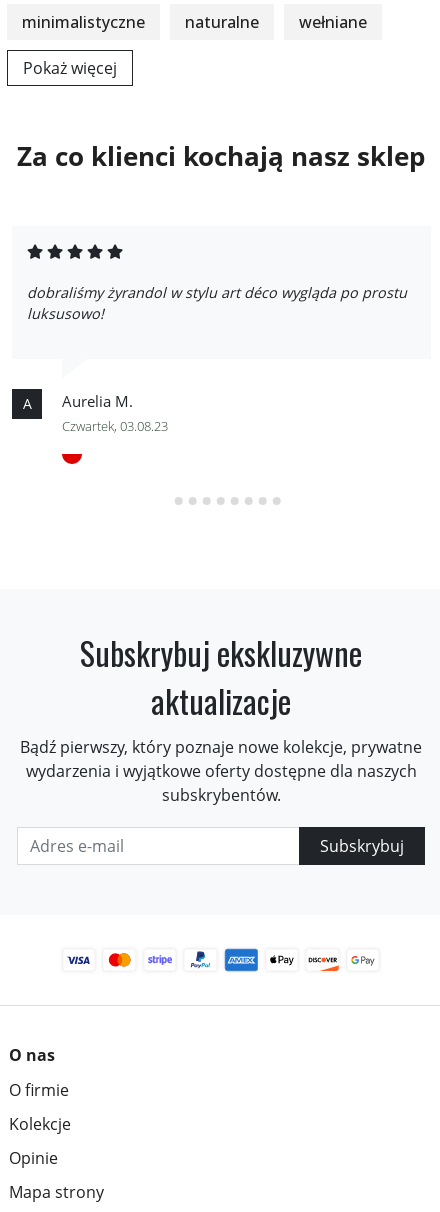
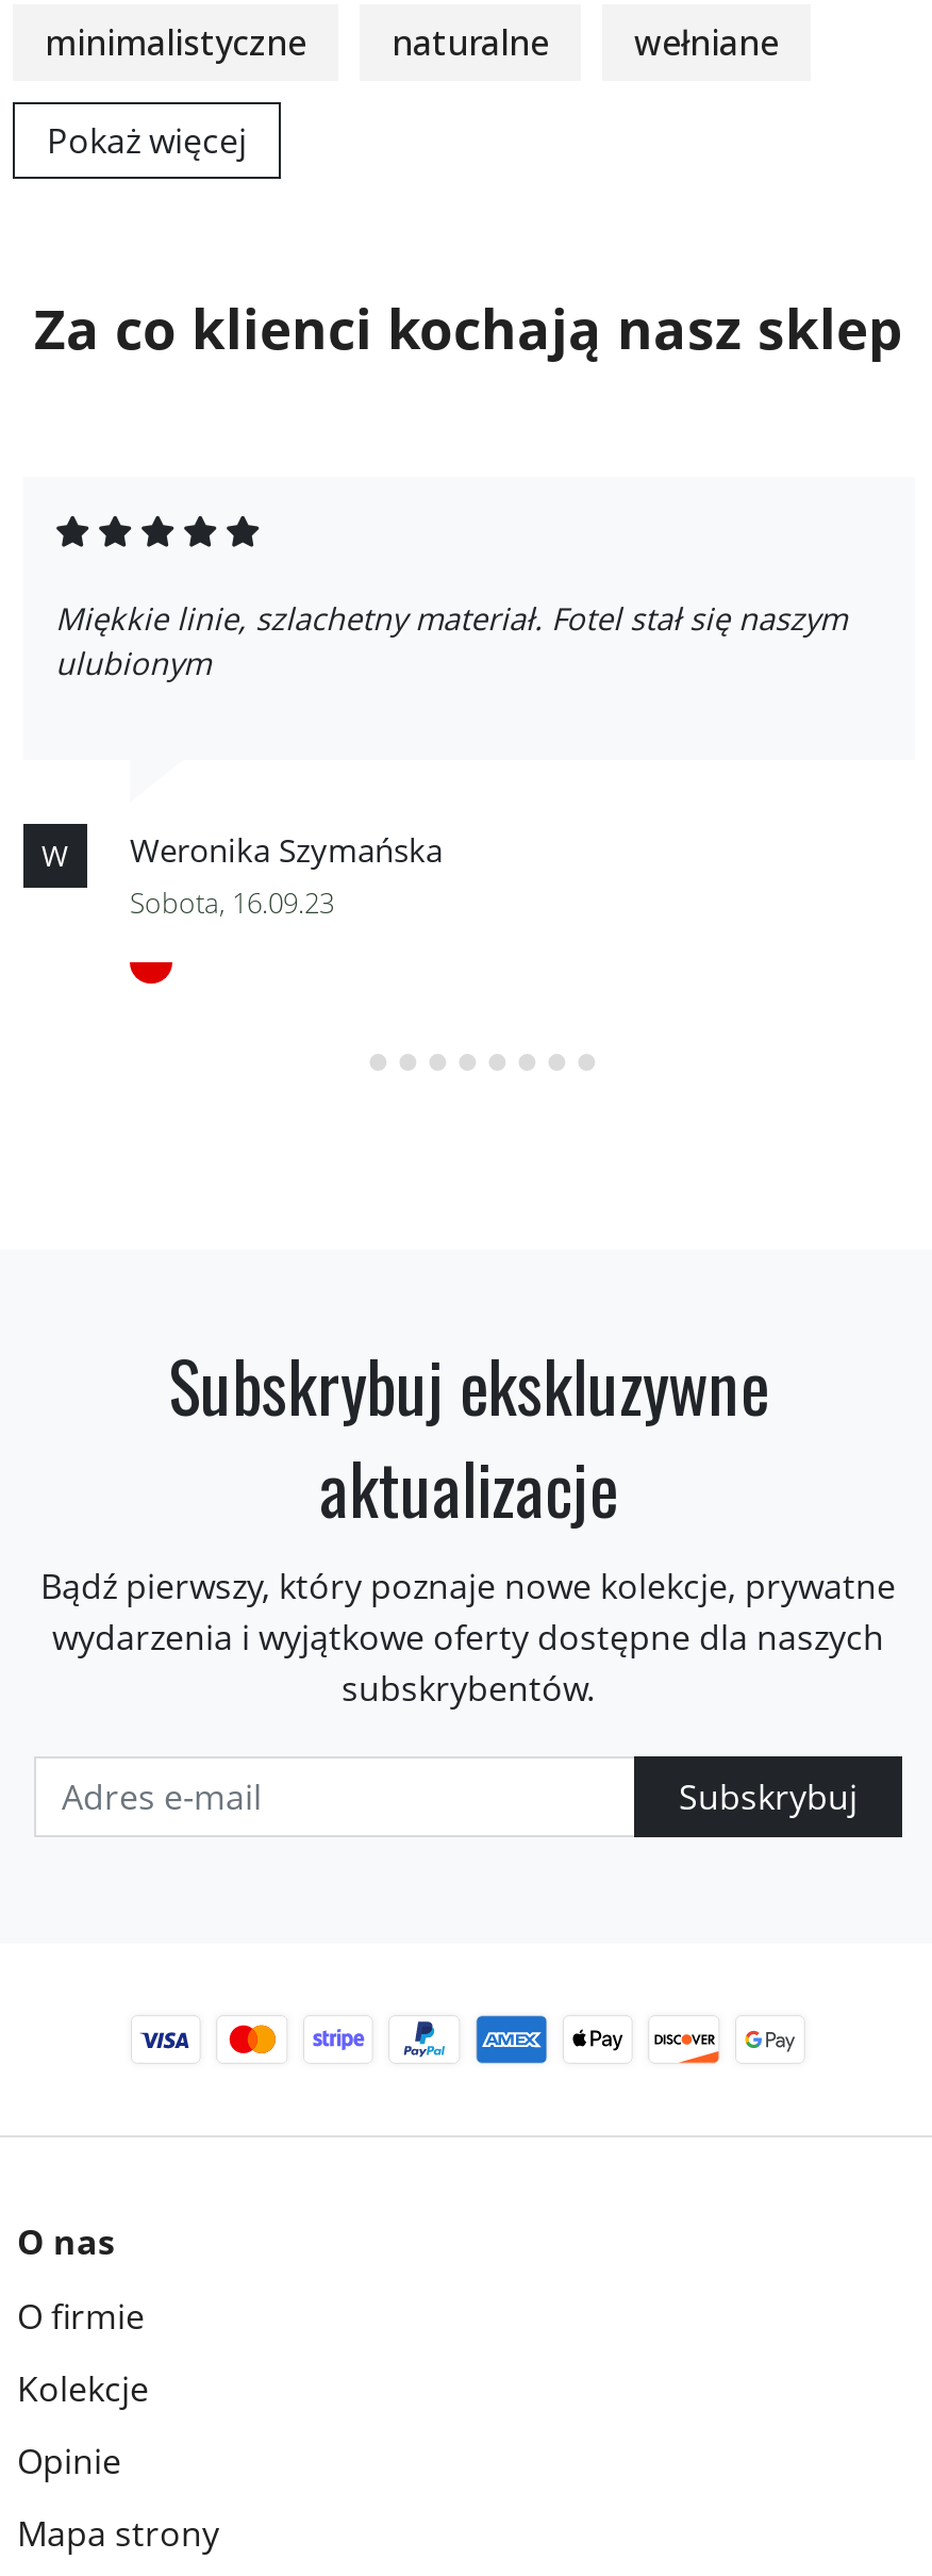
- dobraliśmy żyrandol w stylu art déco wygląda po prostu
- luksusowo!
+ Miękkie linie, szlachetny materiał. Fotel stał się naszym
+ ulubionym

- A
- Aurelia M.
- Czwartek, 03.08.23
+ W
+ Weronika Szymańska
+ Sobota, 16.09.23
